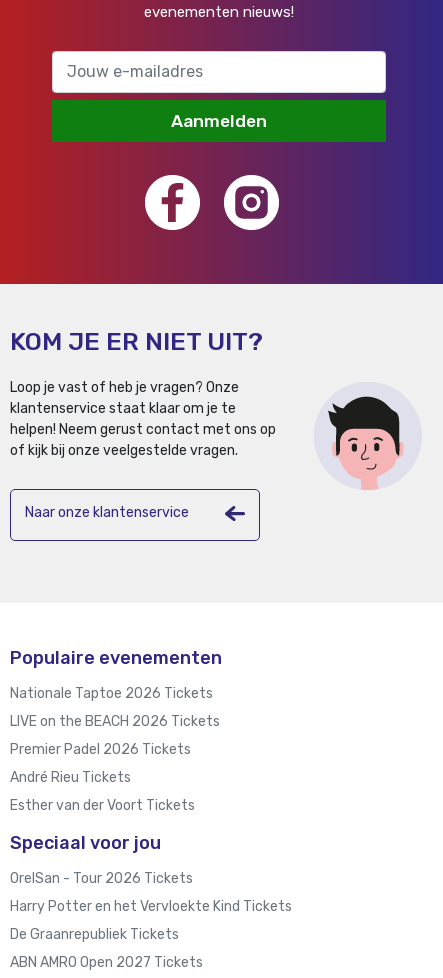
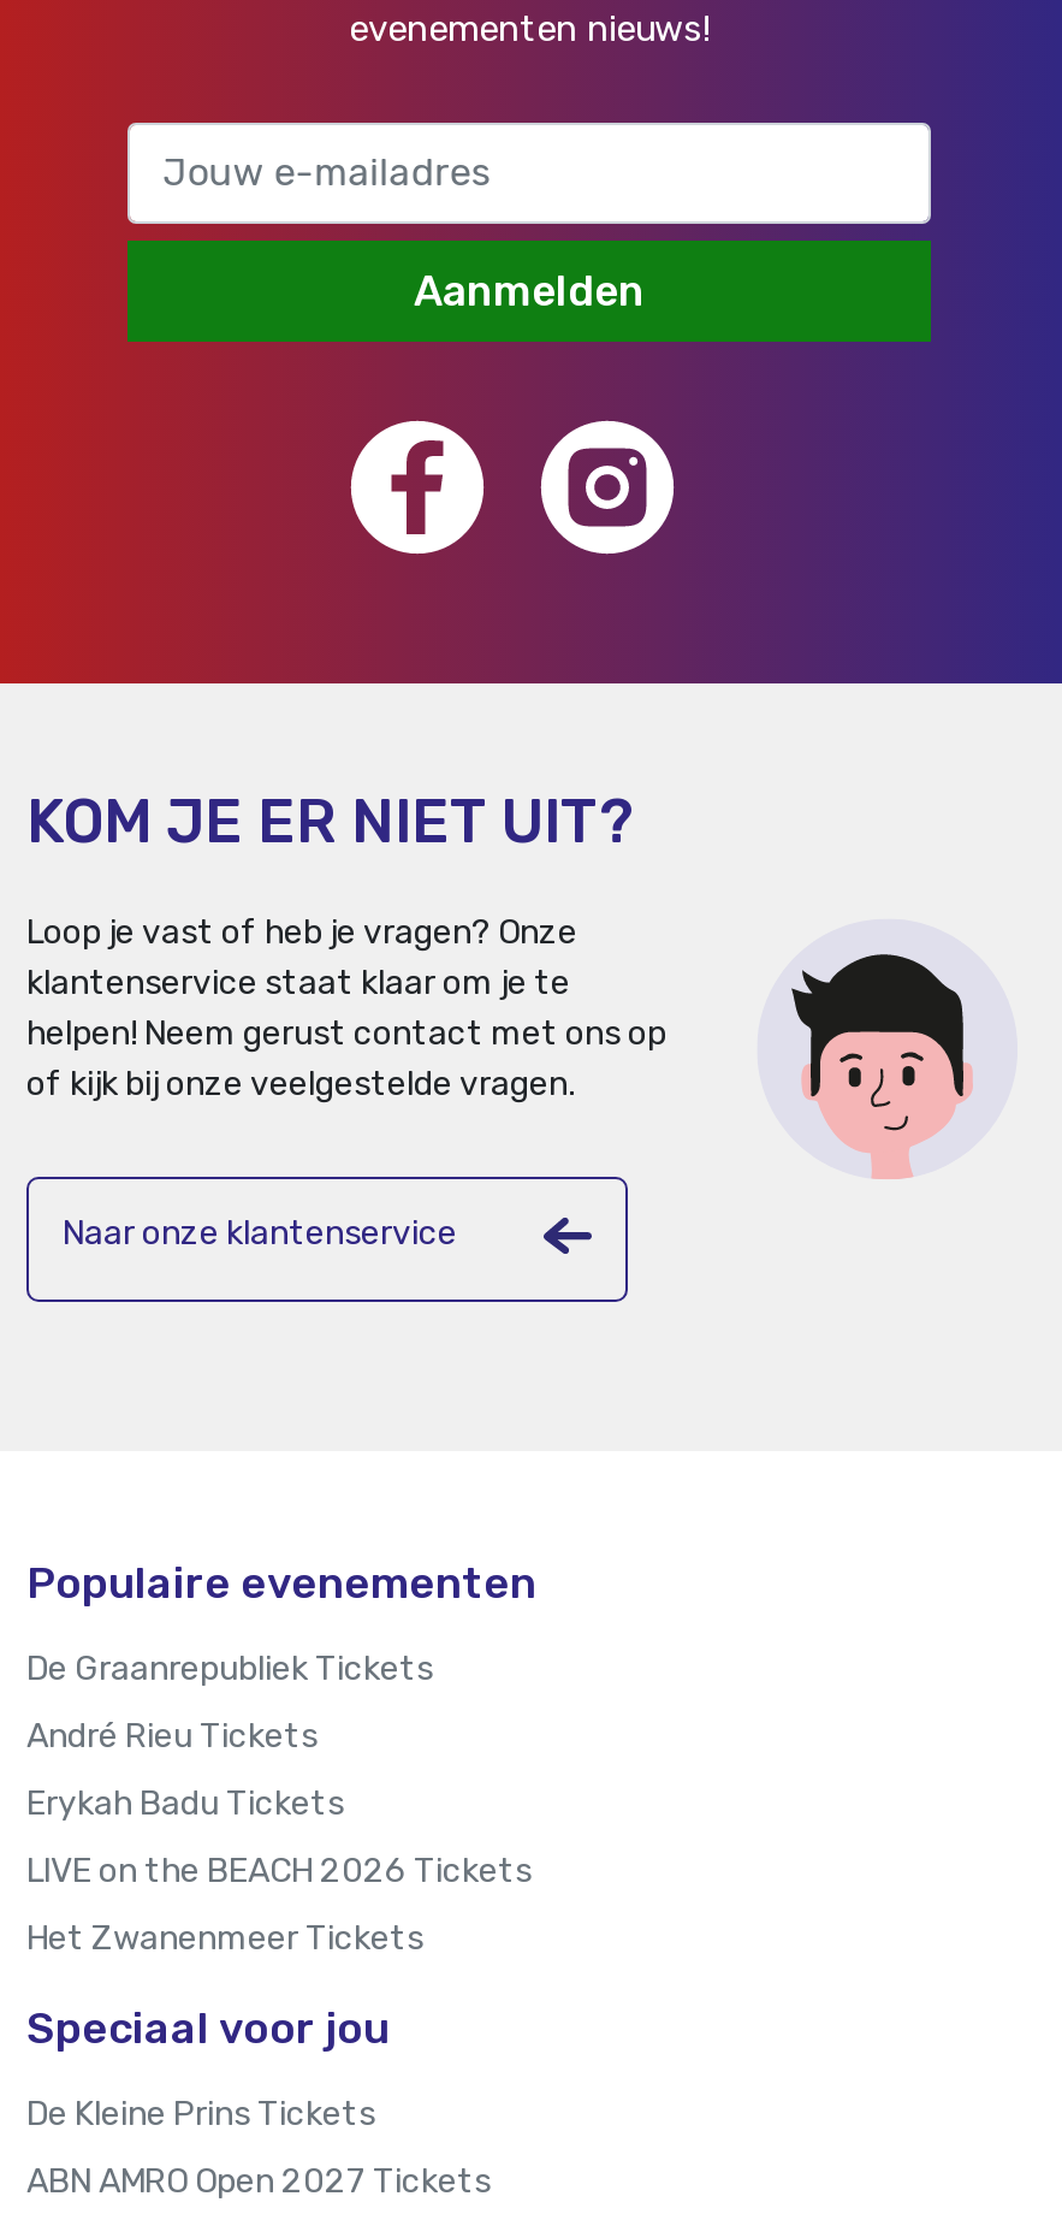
- Nationale Taptoe 2026 Tickets
+ Erykah Badu Tickets

moved down: LIVE on the BEACH 2026 Tickets

- Premier Padel 2026 Tickets
- Esther van der Voort Tickets
+ Het Zwanenmeer Tickets

moved up: André Rieu Tickets

- OrelSan - Tour 2026 Tickets
- Harry Potter en het Vervloekte Kind Tickets
+ De Kleine Prins Tickets

moved up: De Graanrepubliek Tickets
